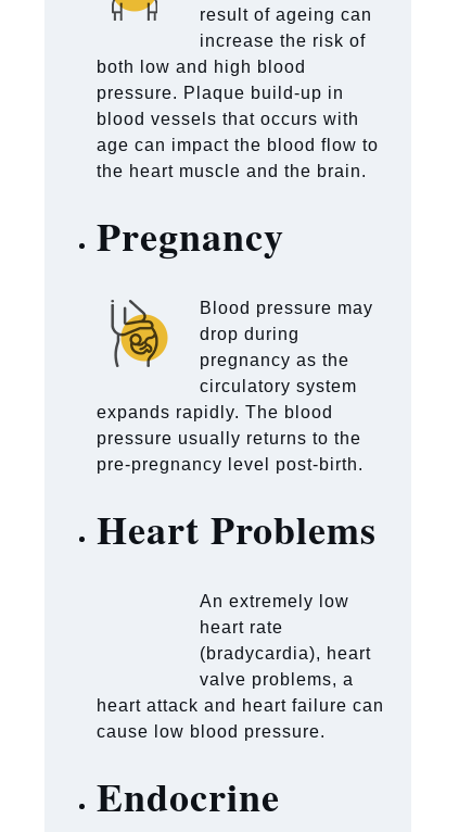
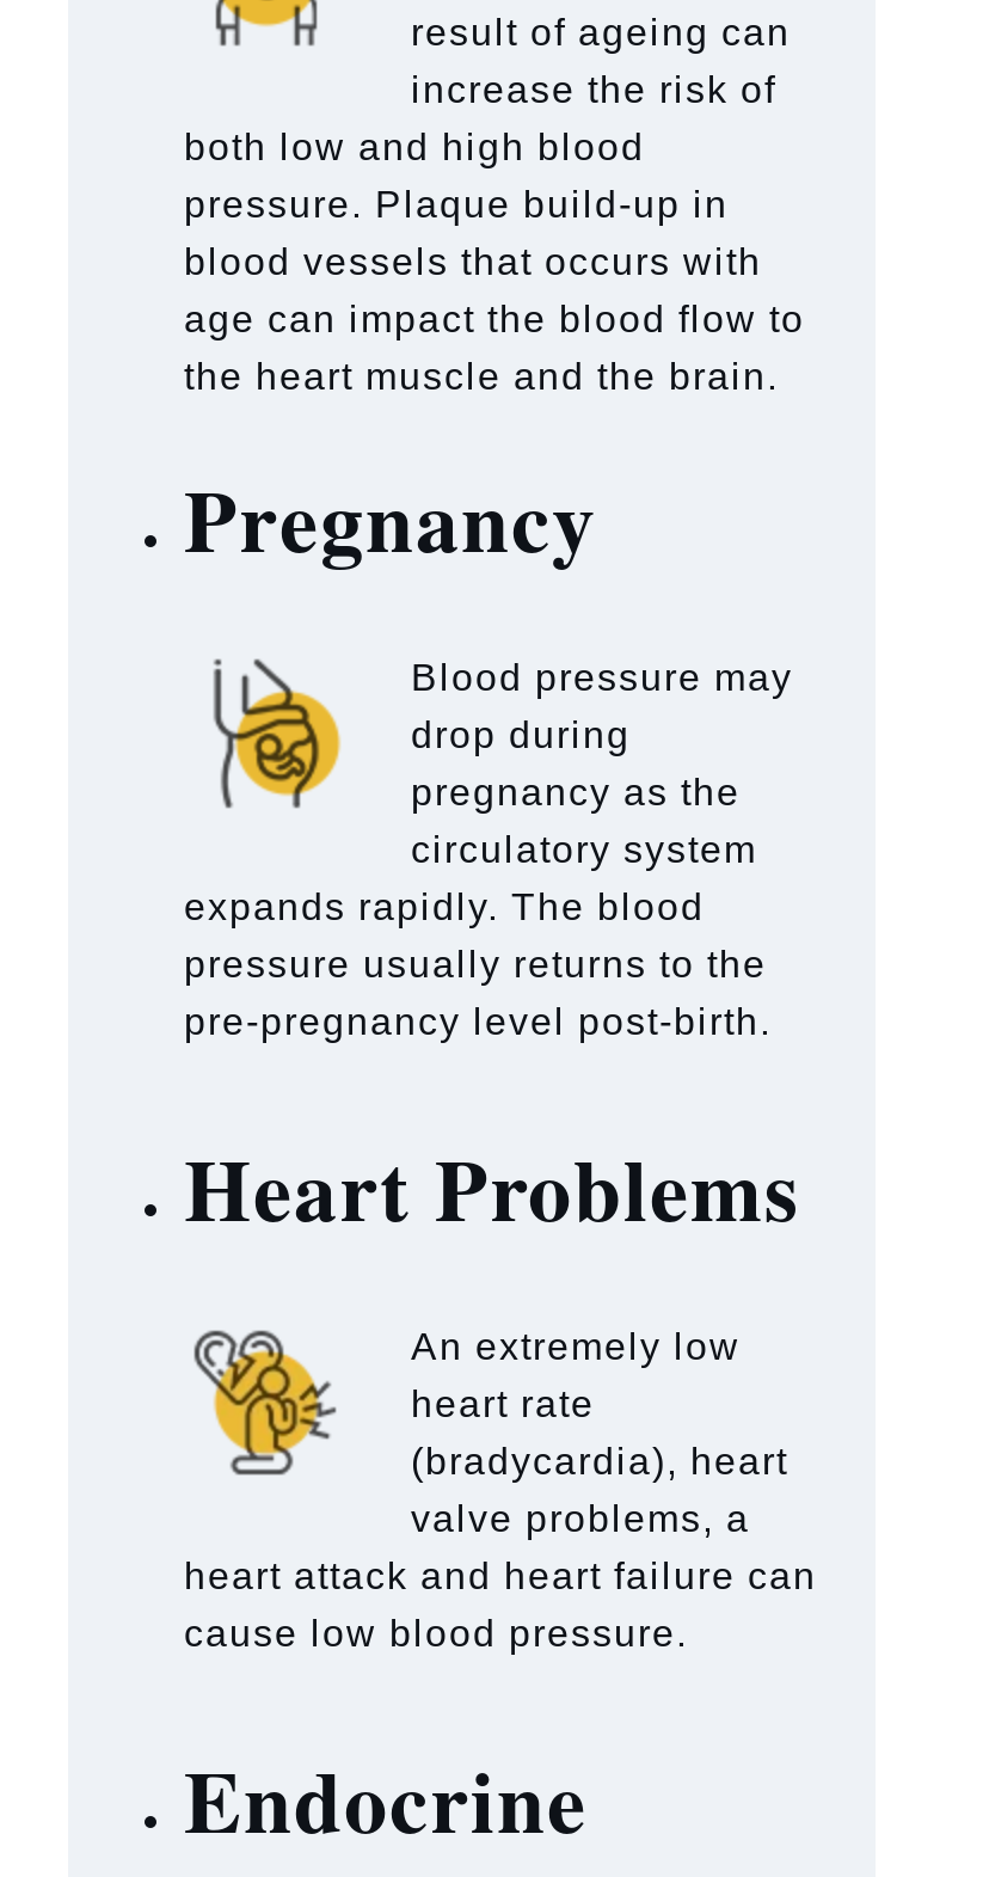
+ [image]
